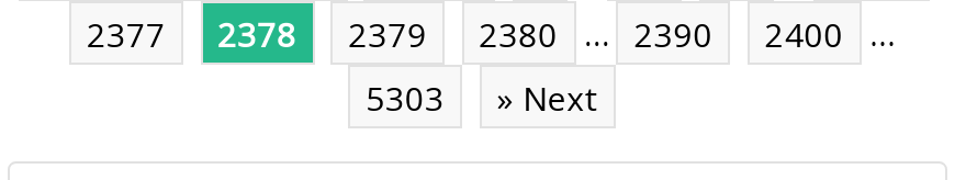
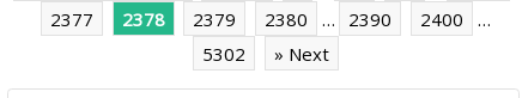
- 5303 » Next
+ 5302 » Next
